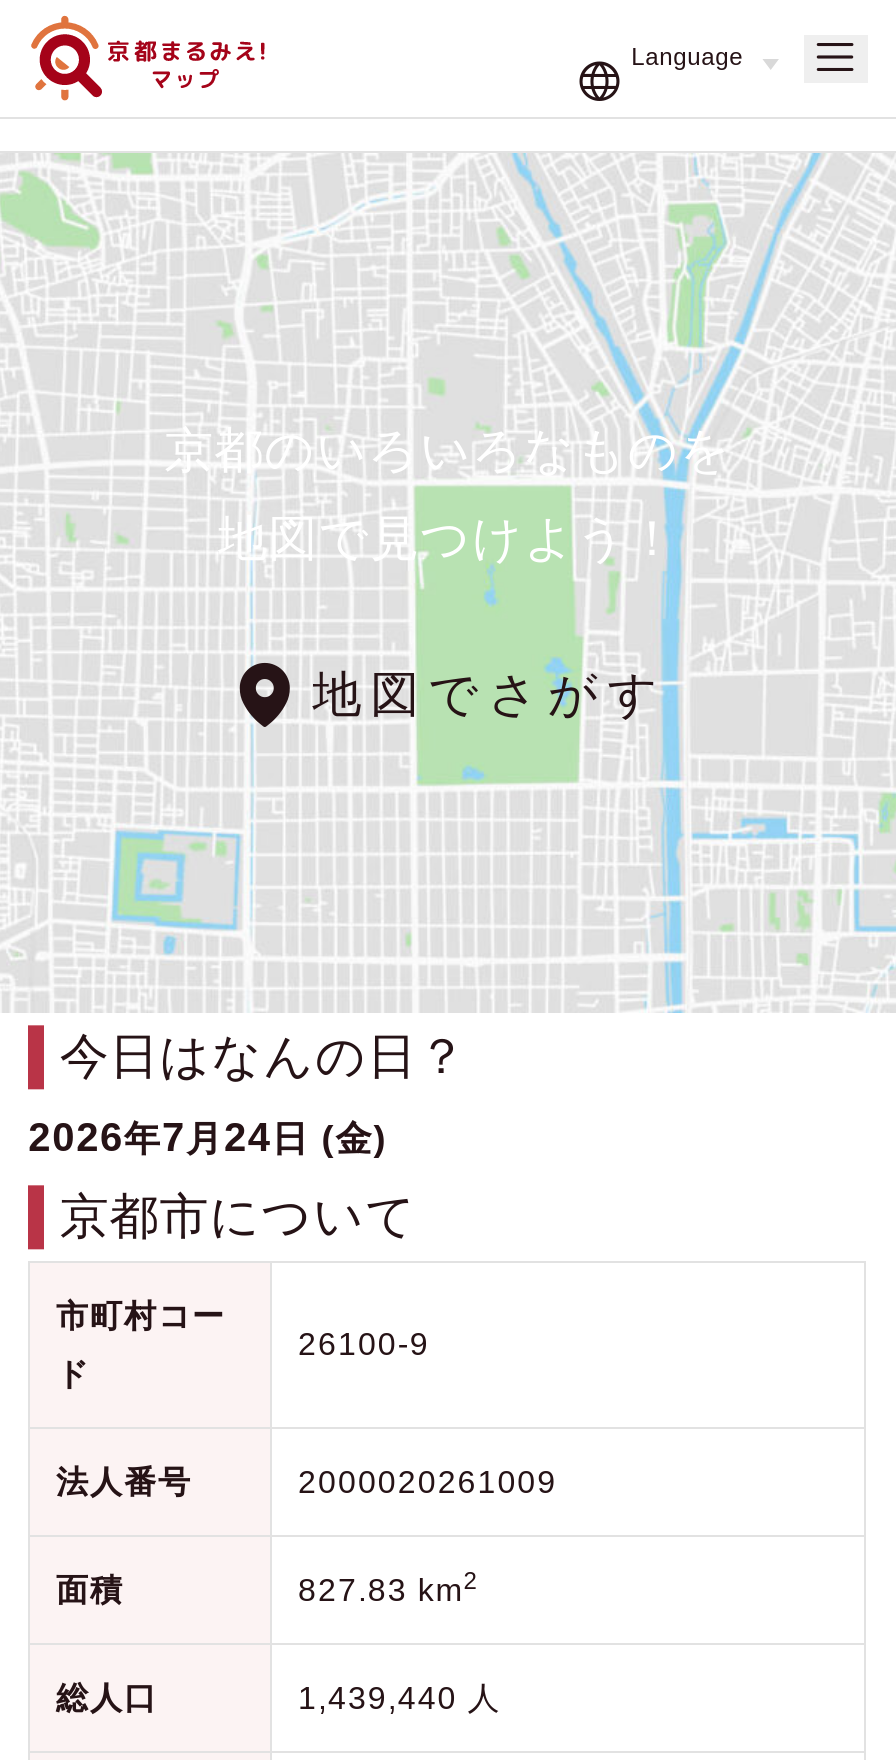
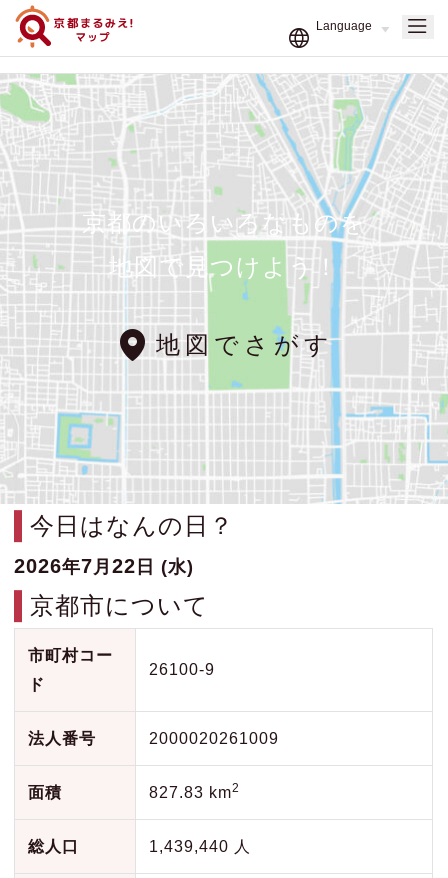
- 2026年7月24日 (金)
+ 2026年7月22日 (水)
